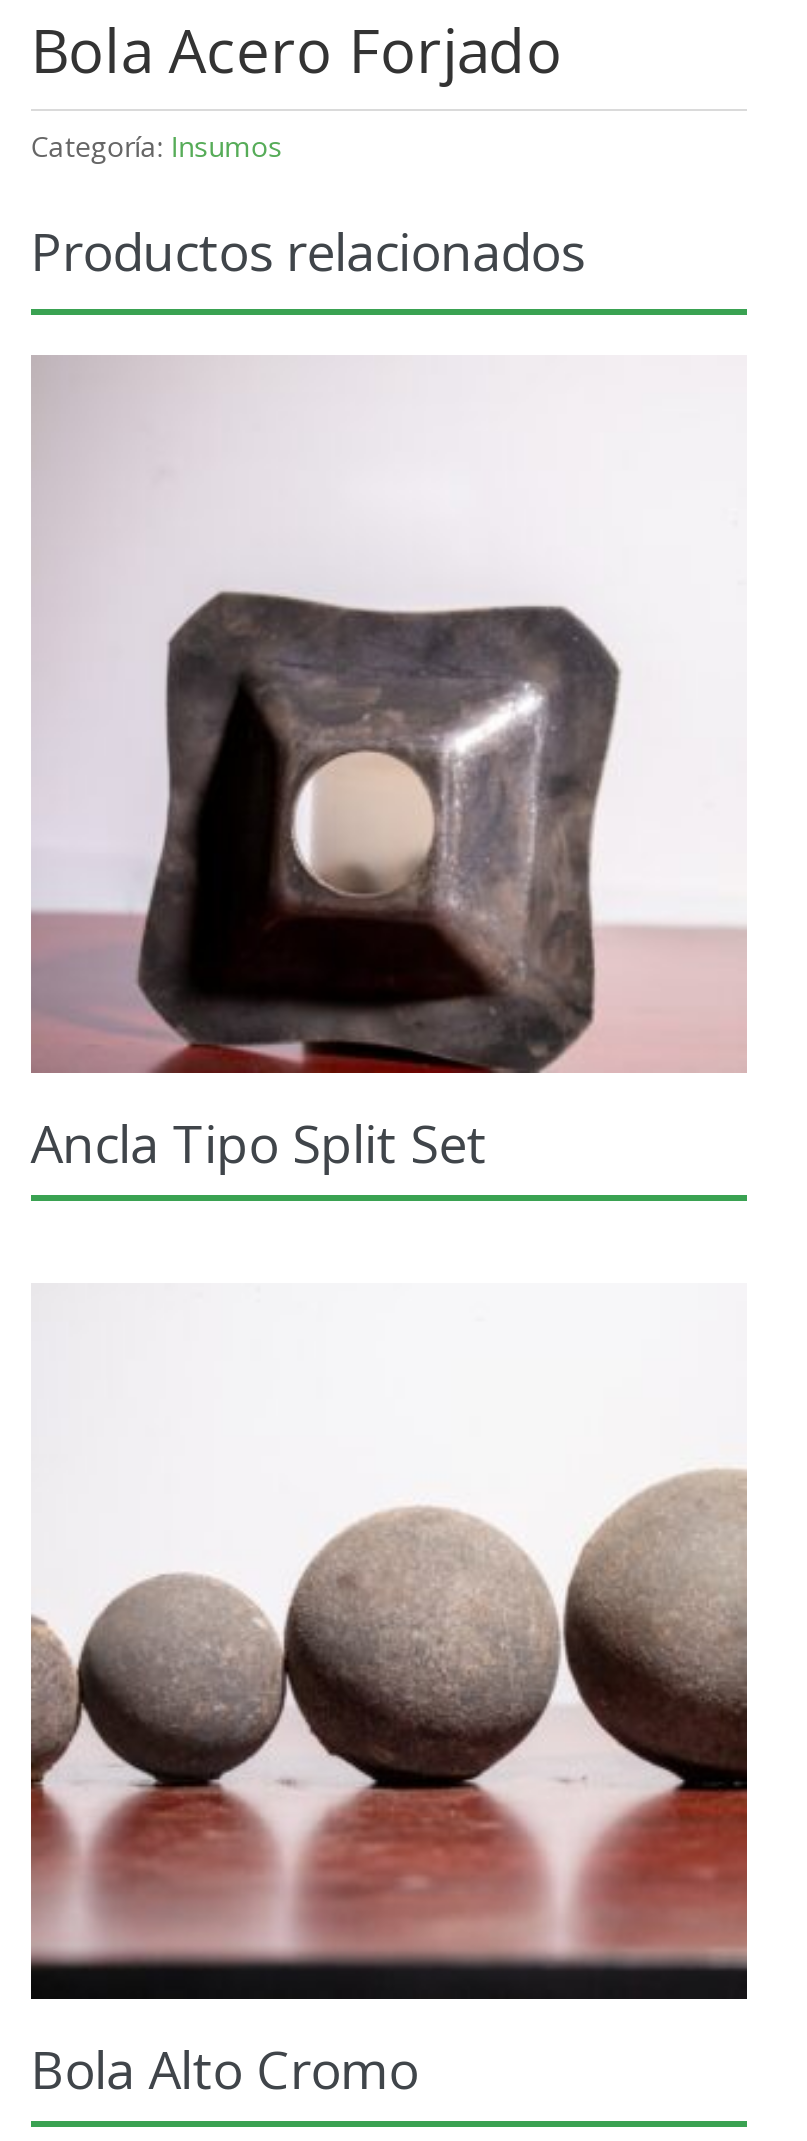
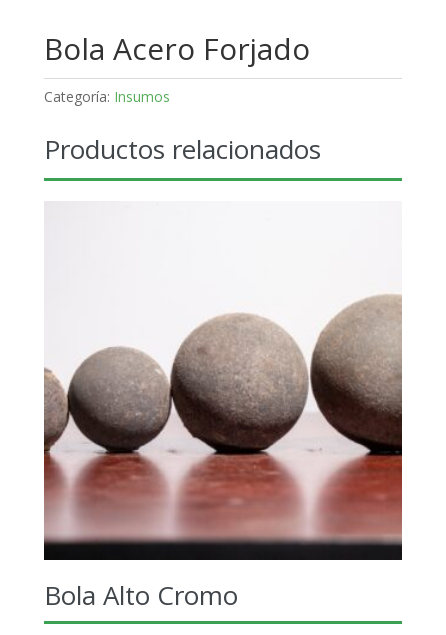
- [image]
- Ancla Tipo Split Set
